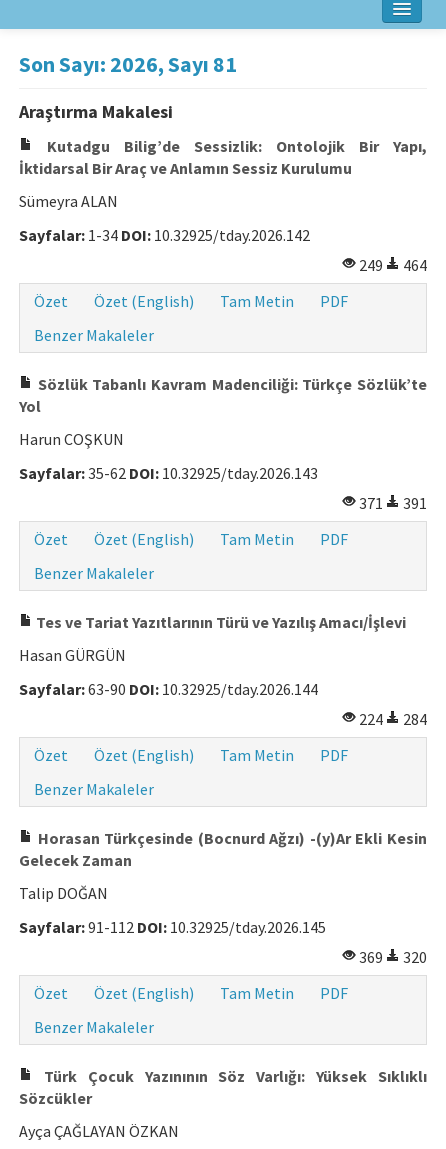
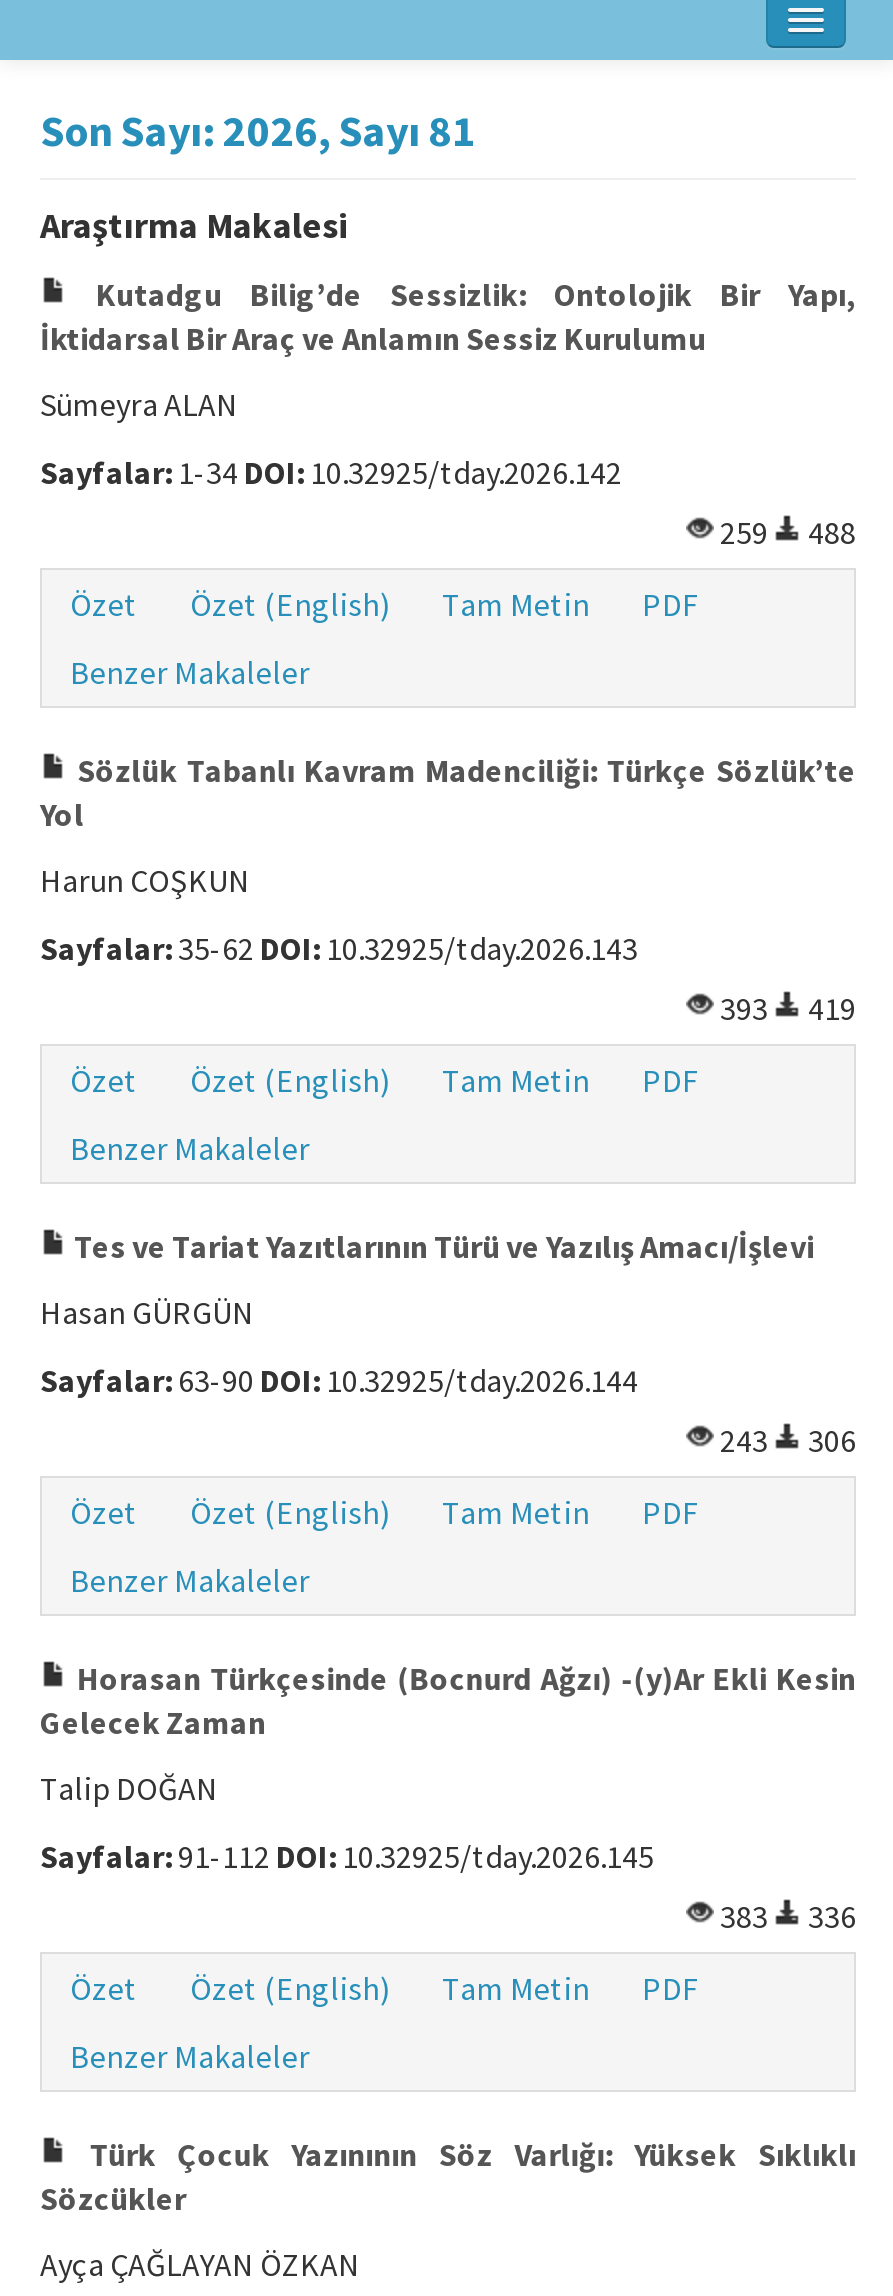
- 249
+ 259

- 464
+ 488

- 371
+ 393

- 391
+ 419

- 224
+ 243

- 284
+ 306

- 369
+ 383

- 320
+ 336
